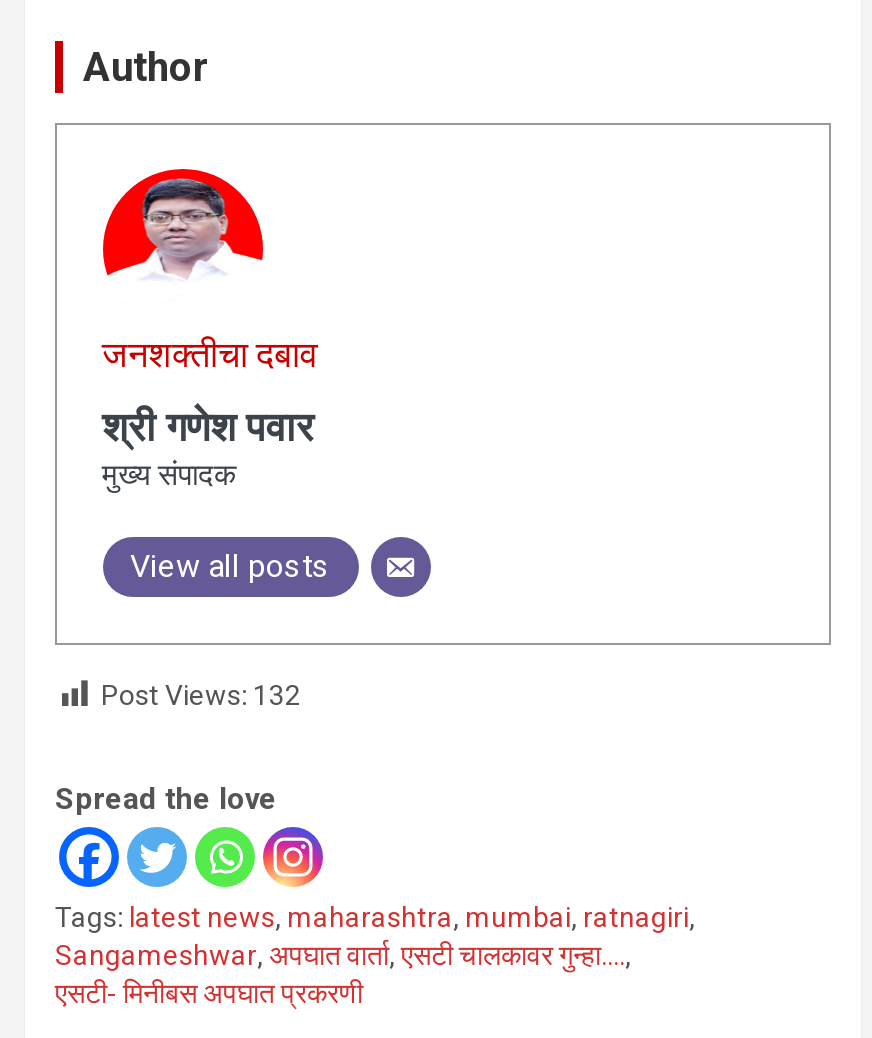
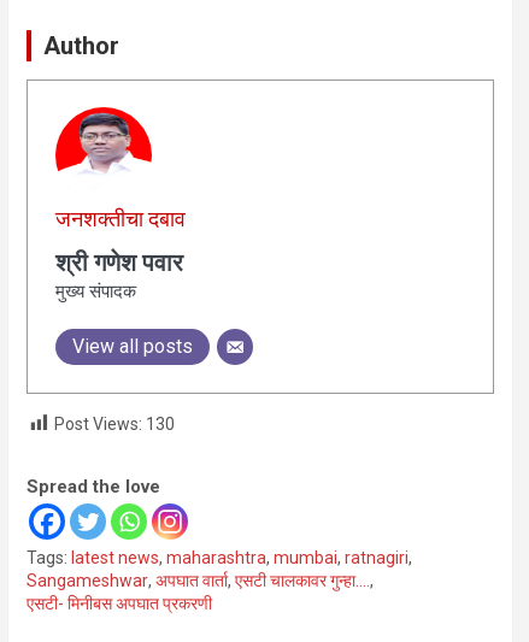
- Post Views: 132
+ Post Views: 130
